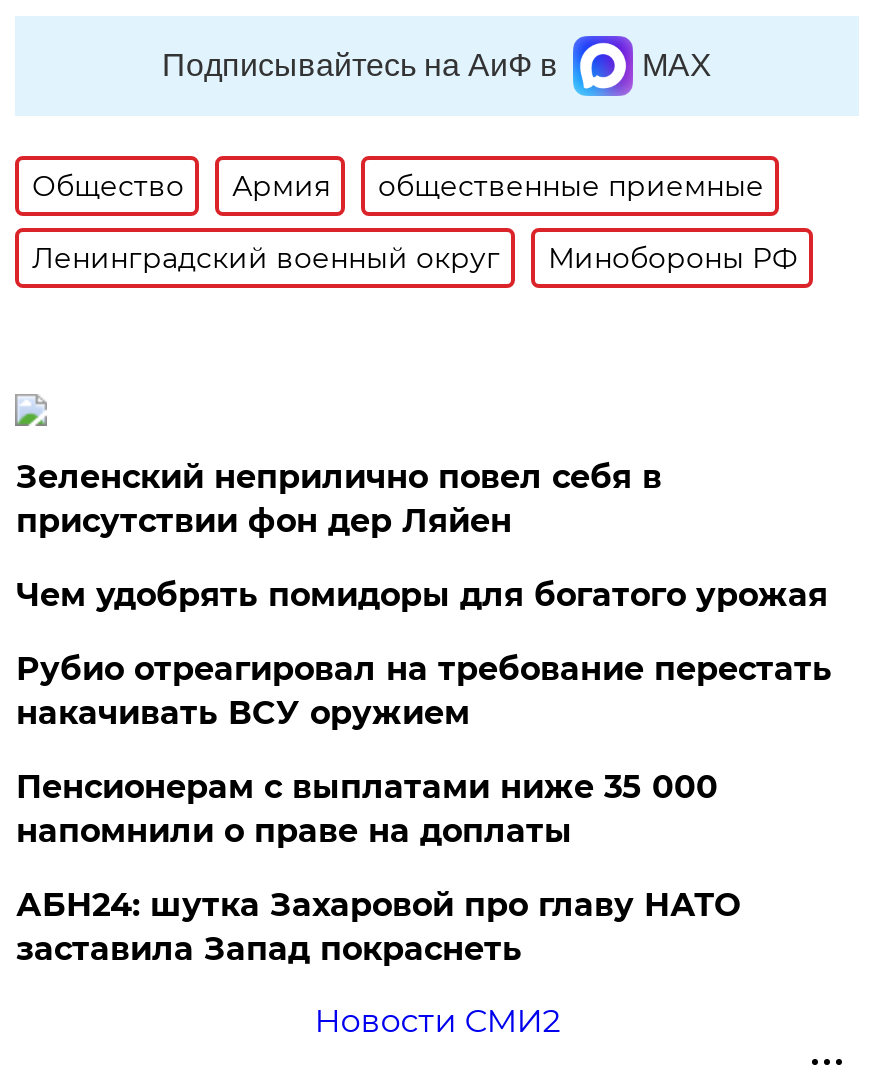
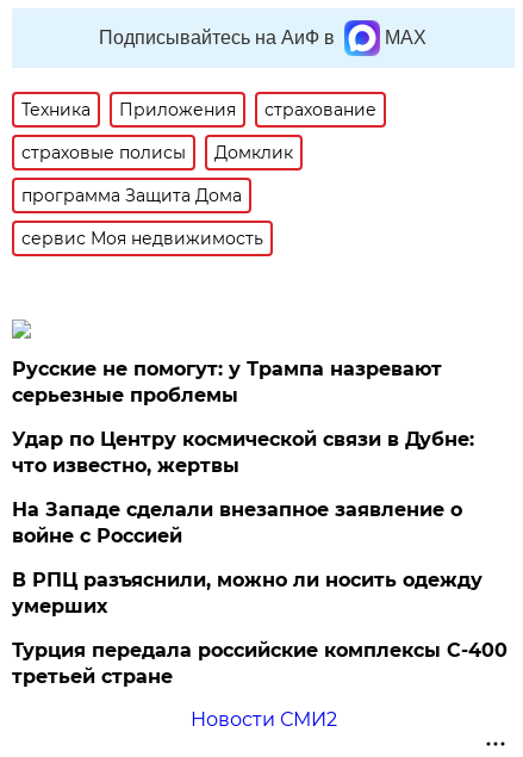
- Общество
- Армия
- общественные приемные
- Ленинградский военный округ
- Минобороны РФ
+ Техника
+ Приложения
+ страхование
+ страховые полисы
+ Домклик
+ программа Защита Дома
+ сервис Моя недвижимость

- Зеленский неприлично повел cебя в
- присутствии фон дер Ляйен
- Чем удобрять помидоры для богатого урожая
- Рубио отреагировал на требование перестать
- накачивать ВСУ оружием
- Пенсионерам с выплатами ниже 35 000
- напомнили о праве на доплаты
- АБН24: шутка Захаровой про главу НАТО
- заставила Запад покраснеть
+ Русские не помогут: у Трампа назревают
+ серьезные проблемы
+ Удар по Центру космической связи в Дубне:
+ что известно, жертвы
+ На Западе сделали внезапное заявление о
+ войне с Россией
+ В РПЦ разъяснили, можно ли носить одежду
+ умерших
+ Турция передала российские комплексы С-400
+ третьей стране
